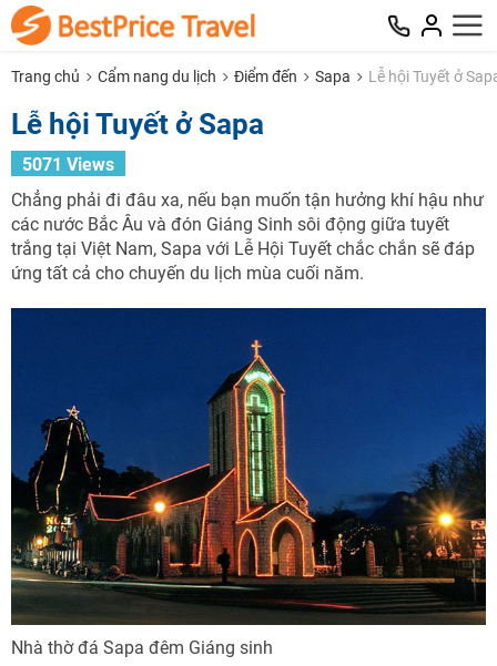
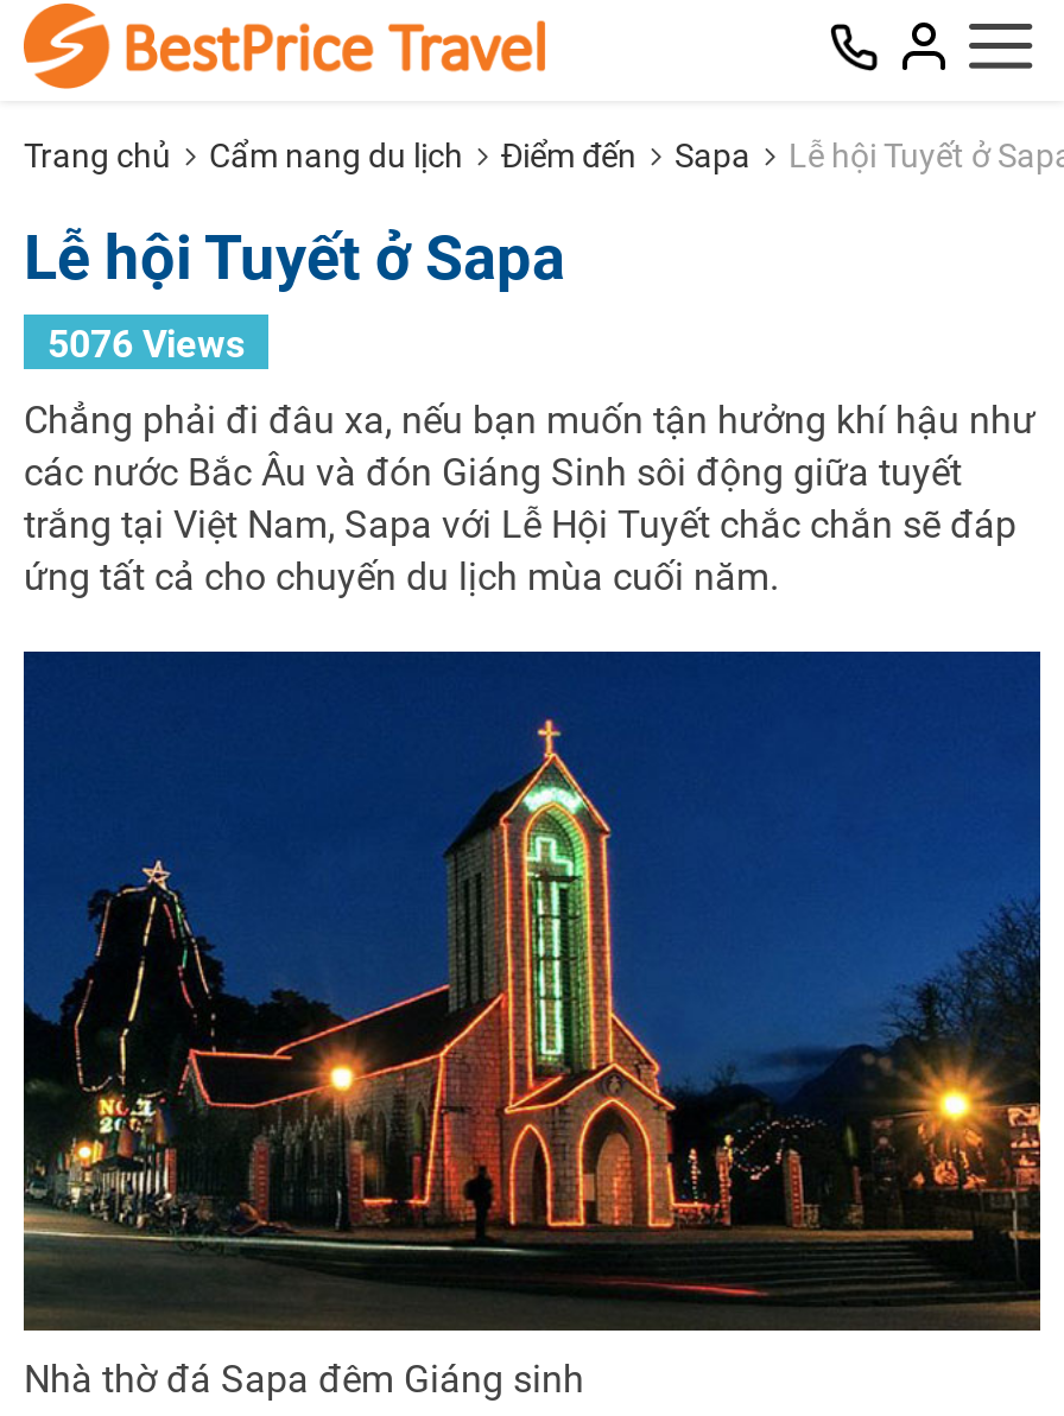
- 5071 Views
+ 5076 Views
